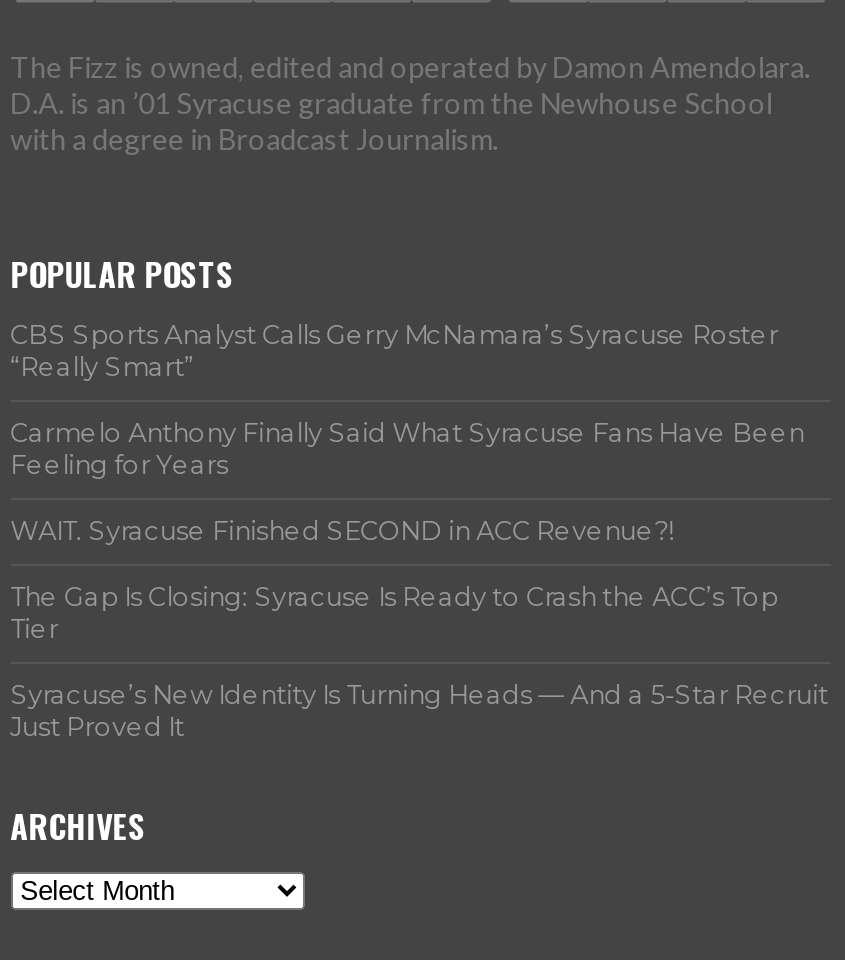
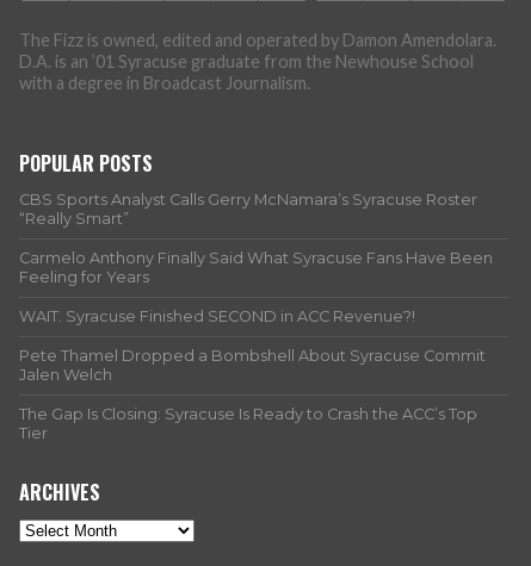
+ Pete Thamel Dropped a Bombshell About Syracuse Commit
+ Jalen Welch

moved down: The Gap Is Closing: Syracuse Is Ready to Crash the ACC’s Top | Tier

- Syracuse’s New Identity Is Turning Heads — And a 5-Star Recruit
- Just Proved It
